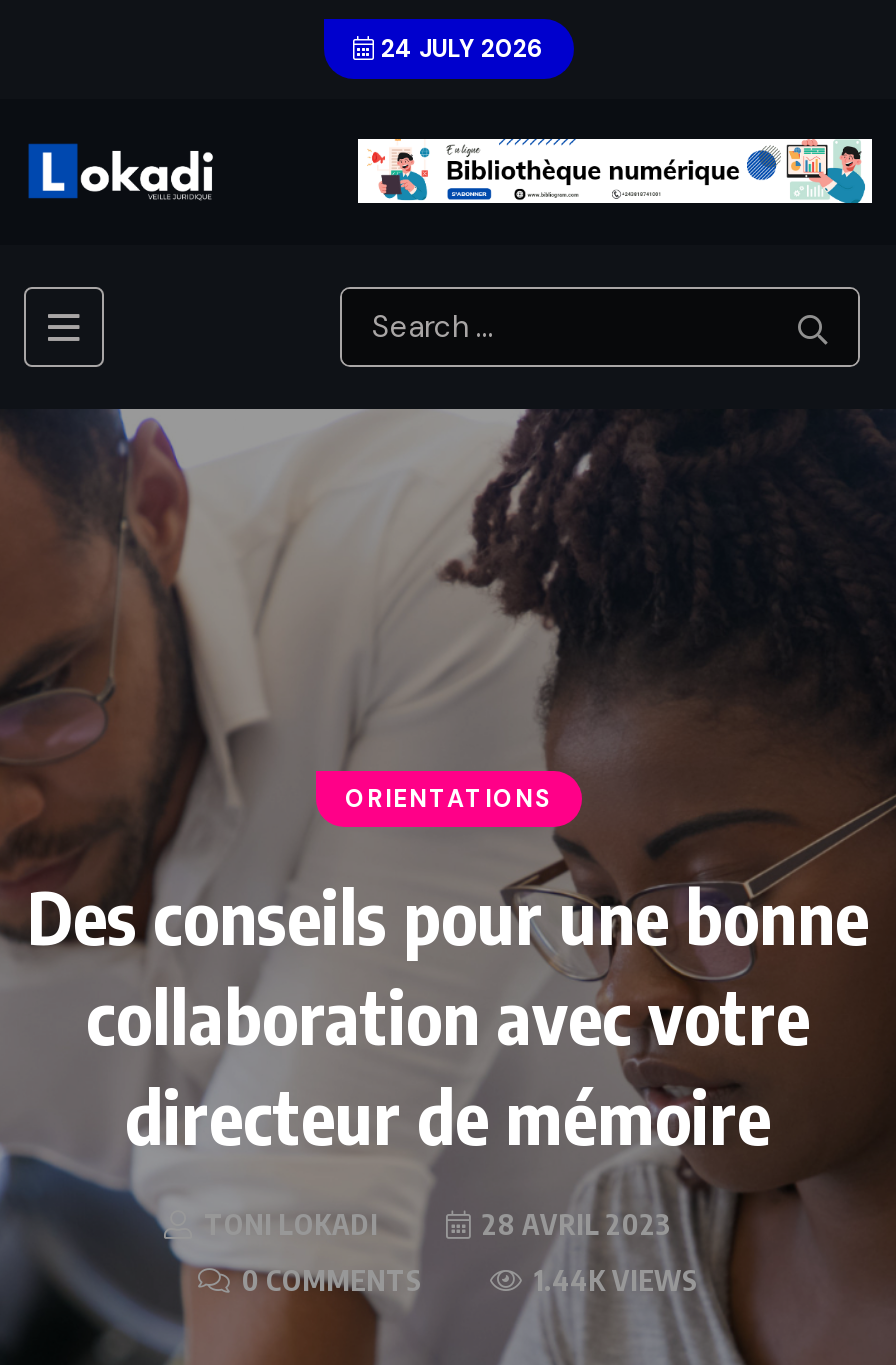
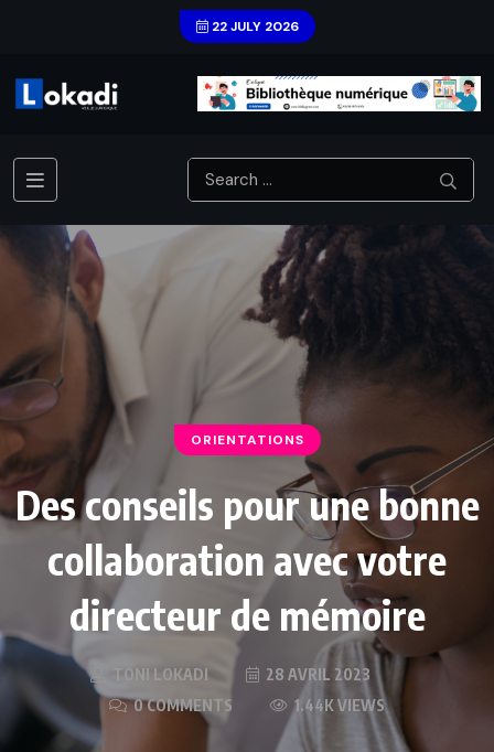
- 24 JULY 2026
+ 22 JULY 2026
